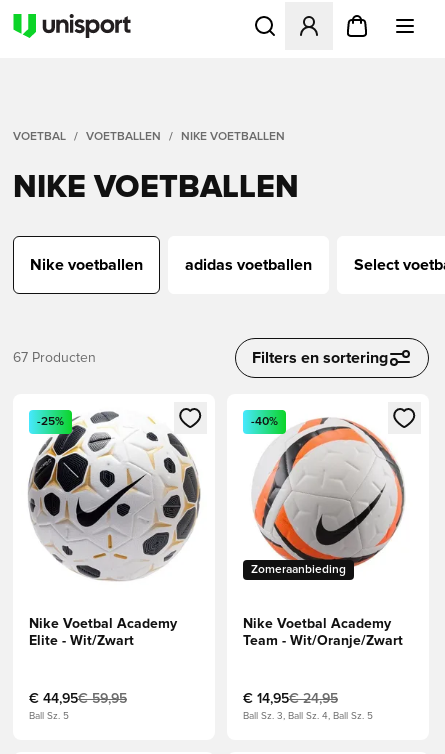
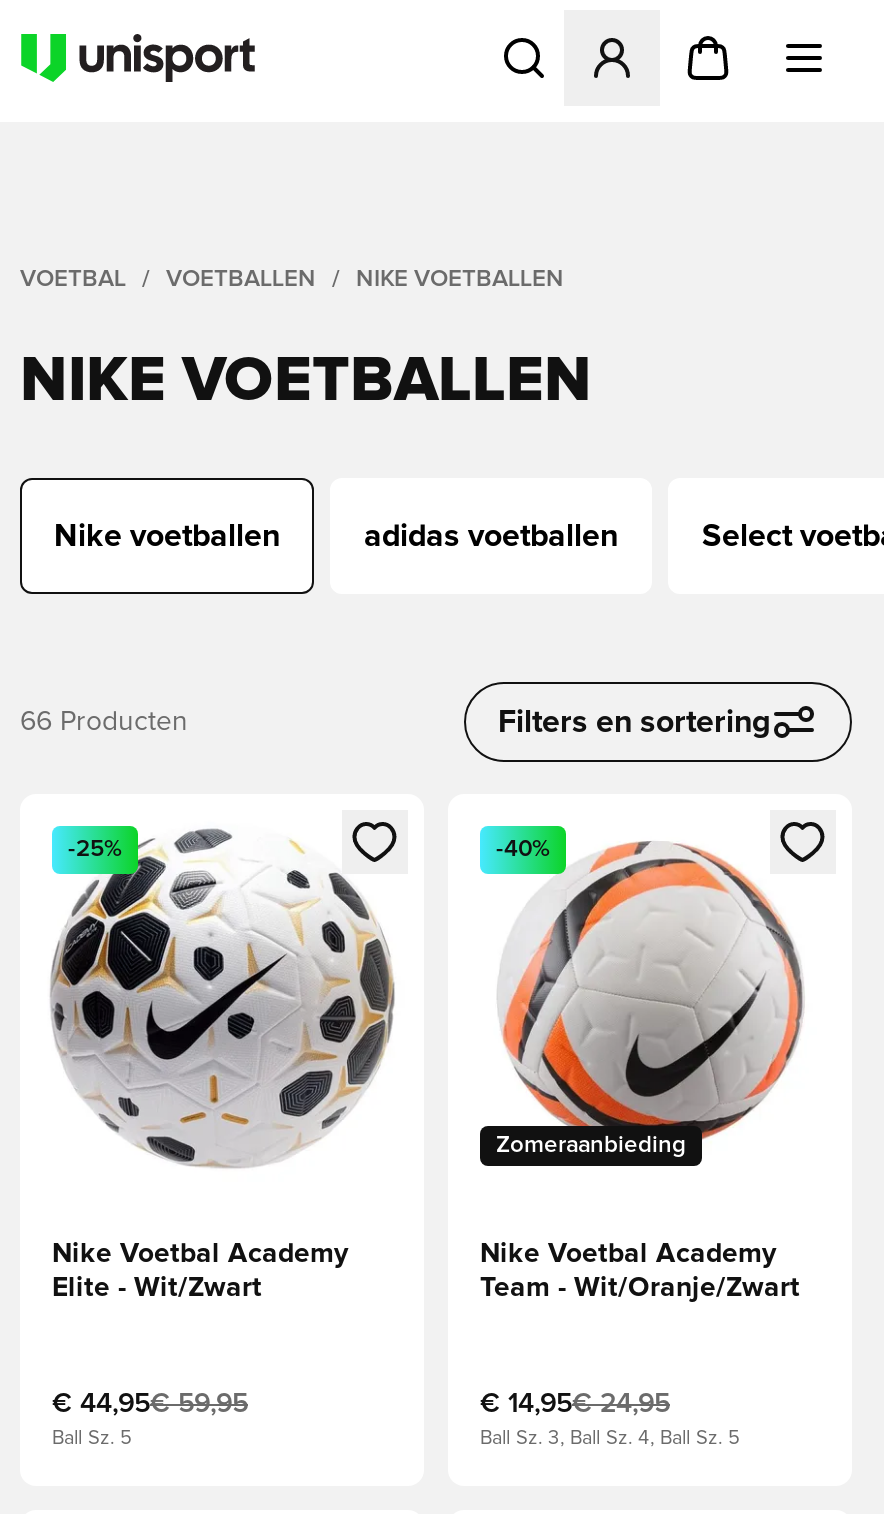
- 67 Producten
+ 66 Producten
